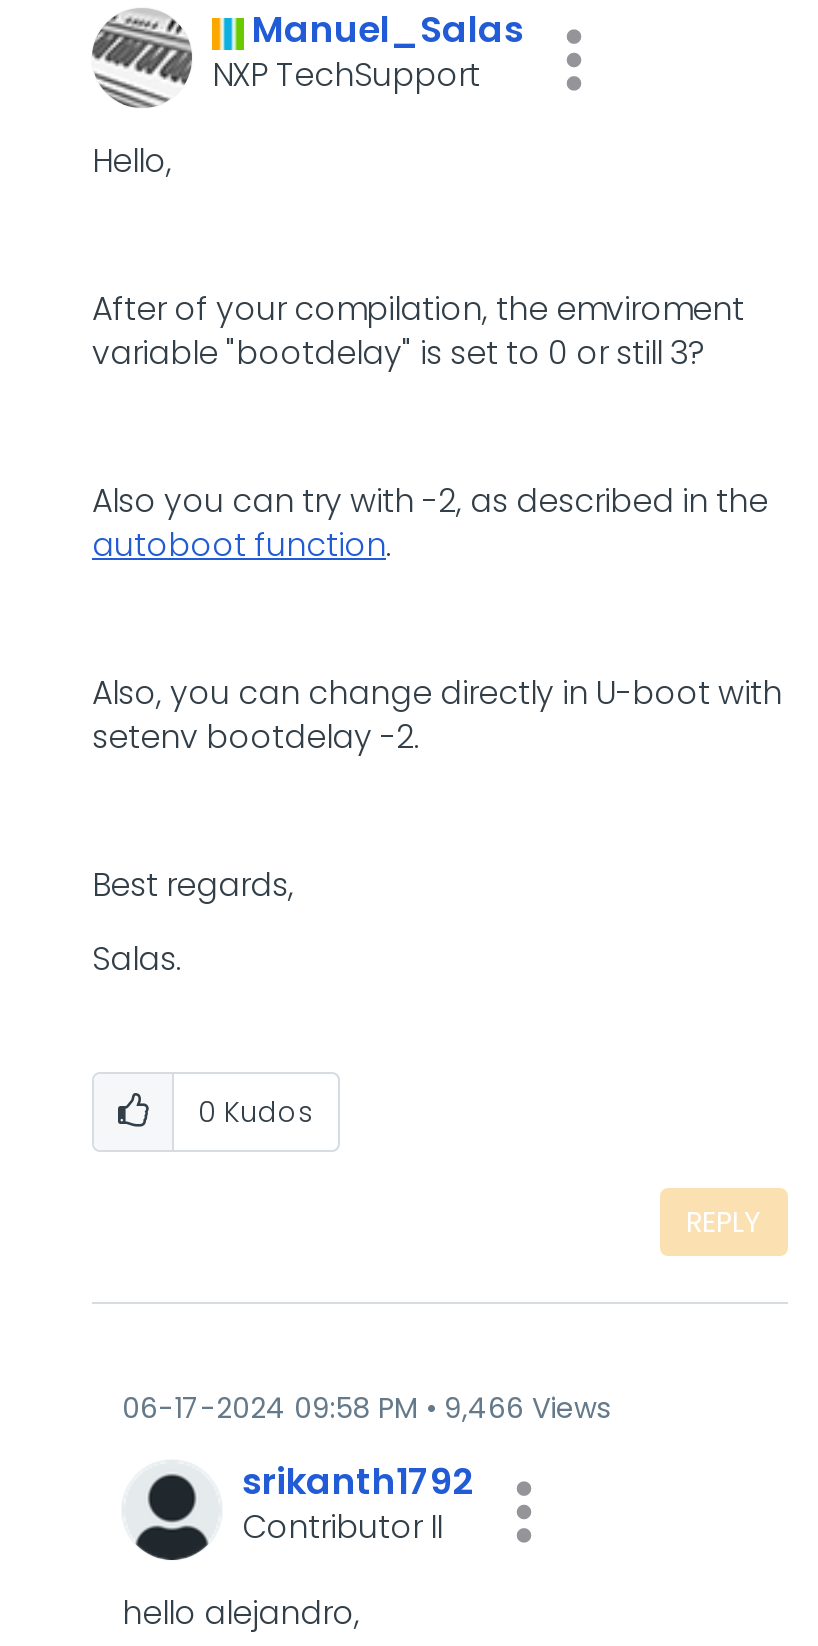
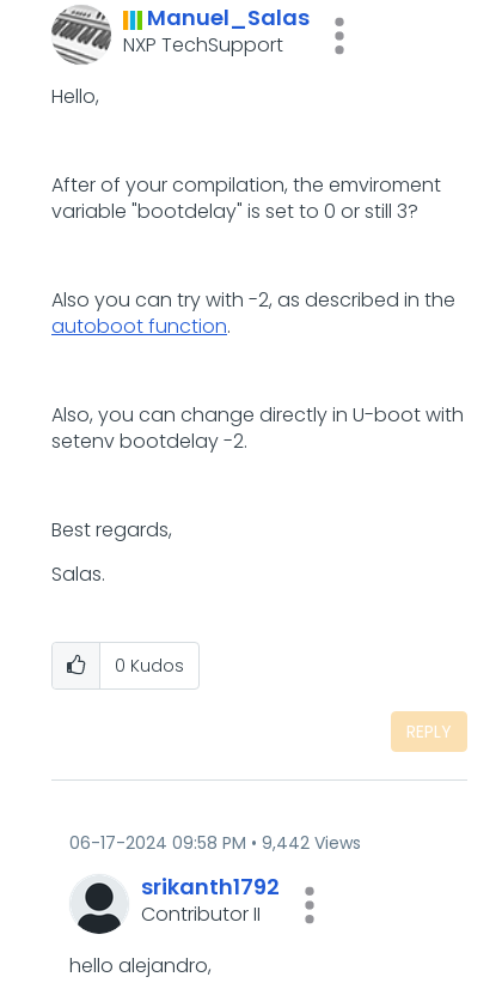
- 06-17-2024 09:58 PM 9,466 Views
+ 06-17-2024 09:58 PM 9,442 Views
